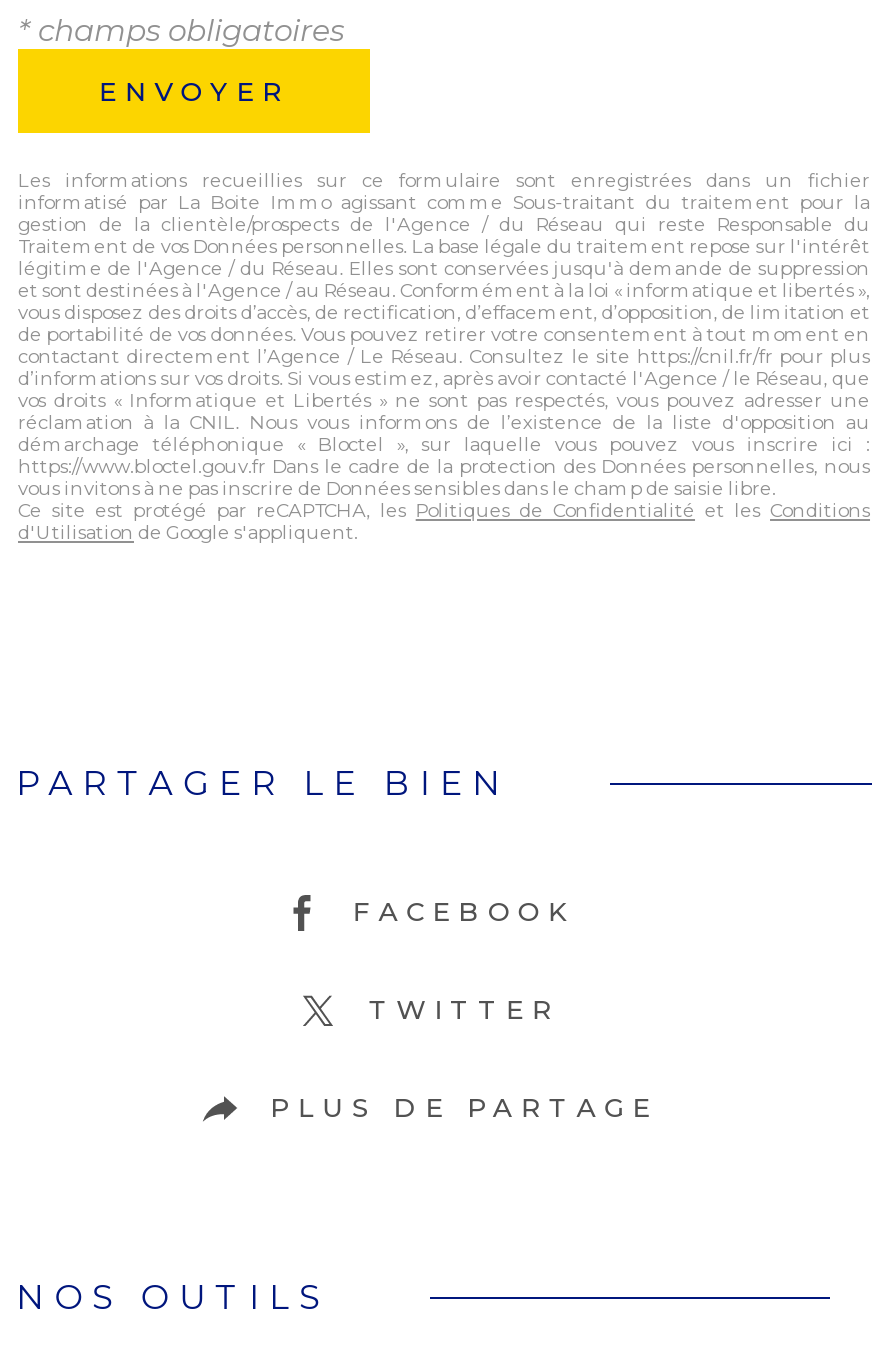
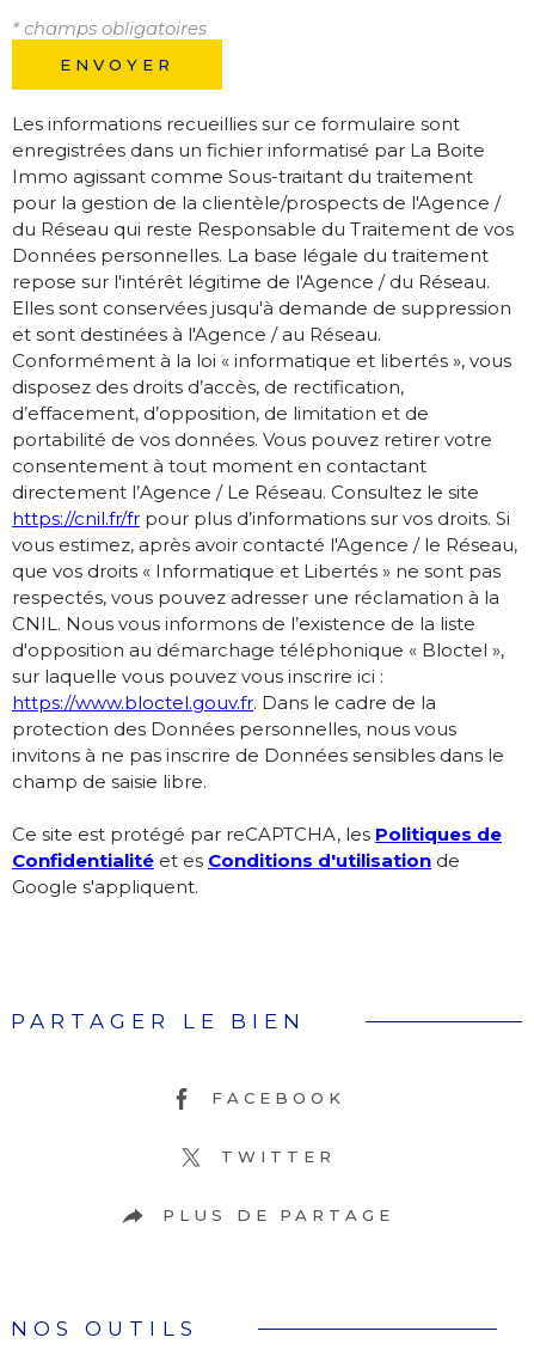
- Les informations recueillies sur ce formulaire sont enregistrées dans un fichier
- informatisé par La Boite Immo agissant comme Sous-traitant du traitement pour la
- gestion de la clientèle/prospects de l'Agence / du Réseau qui reste Responsable du
- Traitement de vos Données personnelles. La base légale du traitement repose sur l'intérêt
- légitime de l'Agence / du Réseau. Elles sont conservées jusqu'à demande de suppression
- et sont destinées à l'Agence / au Réseau. Conformément à la loi « informatique et libertés »,
- vous disposez des droits d’accès, de rectification, d’effacement, d’opposition, de limitation et
- de portabilité de vos données. Vous pouvez retirer votre consentement à tout moment en
- contactant directement l’Agence / Le Réseau. Consultez le site https://cnil.fr/fr pour plus
- d’informations sur vos droits. Si vous estimez, après avoir contacté l'Agence / le Réseau, que
- vos droits « Informatique et Libertés » ne sont pas respectés, vous pouvez adresser une
- réclamation à la CNIL. Nous vous informons de l’existence de la liste d'opposition au
- démarchage téléphonique « Bloctel », sur laquelle vous pouvez vous inscrire ici :
- https://www.bloctel.gouv.fr Dans le cadre de la protection des Données personnelles, nous
- vous invitons à ne pas inscrire de Données sensibles dans le champ de saisie libre.
- Ce site est protégé par reCAPTCHA, les Politiques de Confidentialité et les Conditions
- d'Utilisation de Google s'appliquent.
+ Les informations recueillies sur ce formulaire sont
+ enregistrées dans un fichier informatisé par La Boite
+ Immo agissant comme Sous-traitant du traitement
+ pour la gestion de la clientèle/prospects de l'Agence /
+ du Réseau qui reste Responsable du Traitement de vos
+ Données personnelles. La base légale du traitement
+ repose sur l'intérêt légitime de l'Agence / du Réseau.
+ Elles sont conservées jusqu'à demande de suppression
+ et sont destinées à l'Agence / au Réseau.
+ Conformément à la loi « informatique et libertés », vous
+ disposez des droits d’accès, de rectification,
+ d’effacement, d’opposition, de limitation et de
+ portabilité de vos données. Vous pouvez retirer votre
+ consentement à tout moment en contactant
+ directement l’Agence / Le Réseau. Consultez le site
+ https://cnil.fr/fr pour plus d’informations sur vos droits. Si
+ vous estimez, après avoir contacté l'Agence / le Réseau,
+ que vos droits « Informatique et Libertés » ne sont pas
+ respectés, vous pouvez adresser une réclamation à la
+ CNIL. Nous vous informons de l’existence de la liste
+ d'opposition au démarchage téléphonique « Bloctel »,
+ sur laquelle vous pouvez vous inscrire ici :
+ https://www.bloctel.gouv.fr. Dans le cadre de la
+ protection des Données personnelles, nous vous
+ invitons à ne pas inscrire de Données sensibles dans le
+ champ de saisie libre.
+ Ce site est protégé par reCAPTCHA, les Politiques de
+ Confidentialité et es Conditions d'utilisation de
+ Google s'appliquent.
